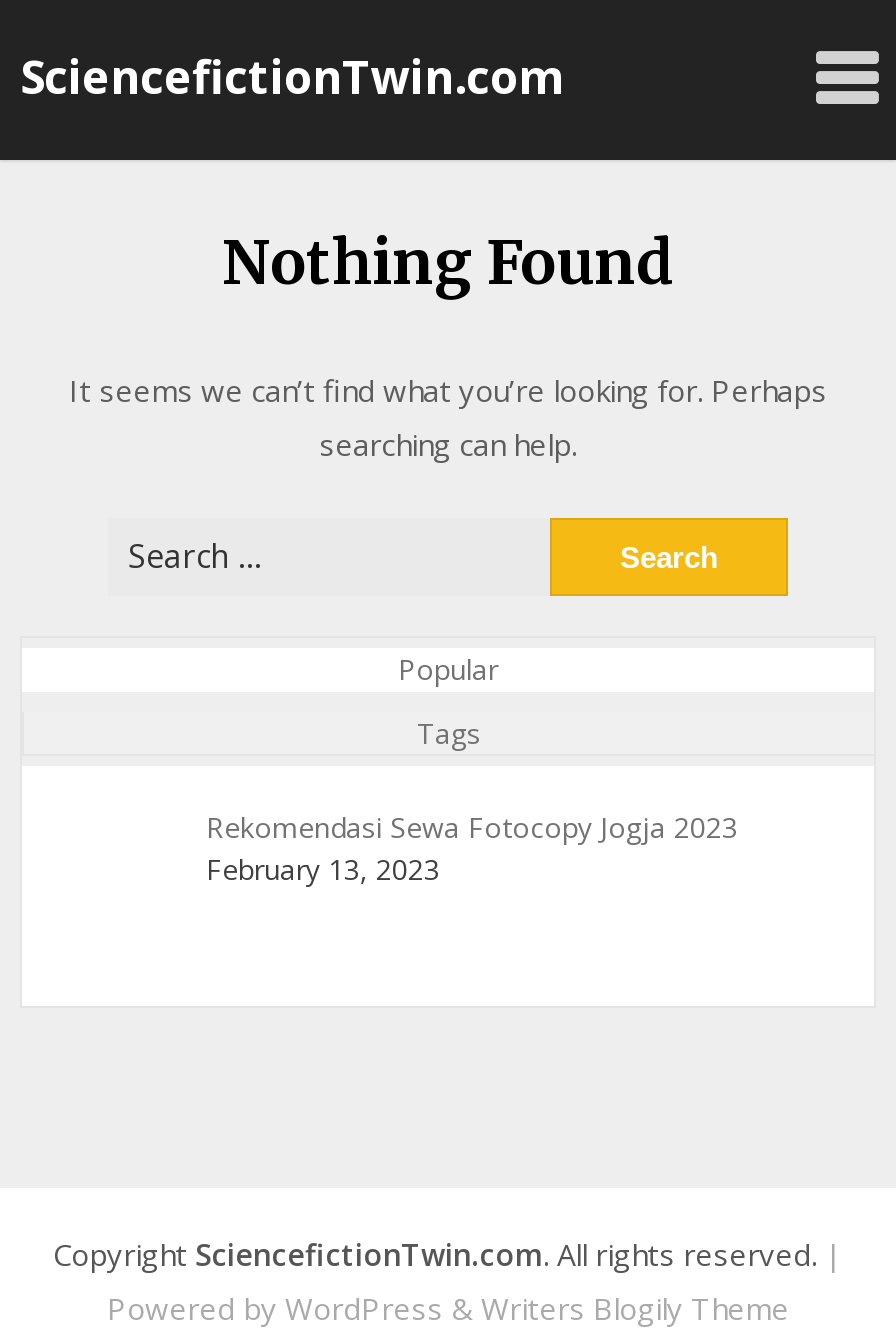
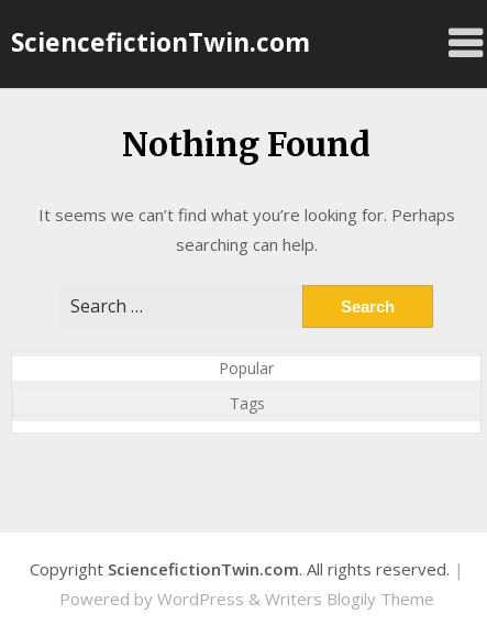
- Rekomendasi Sewa Fotocopy Jogja 2023
- February 13, 2023
